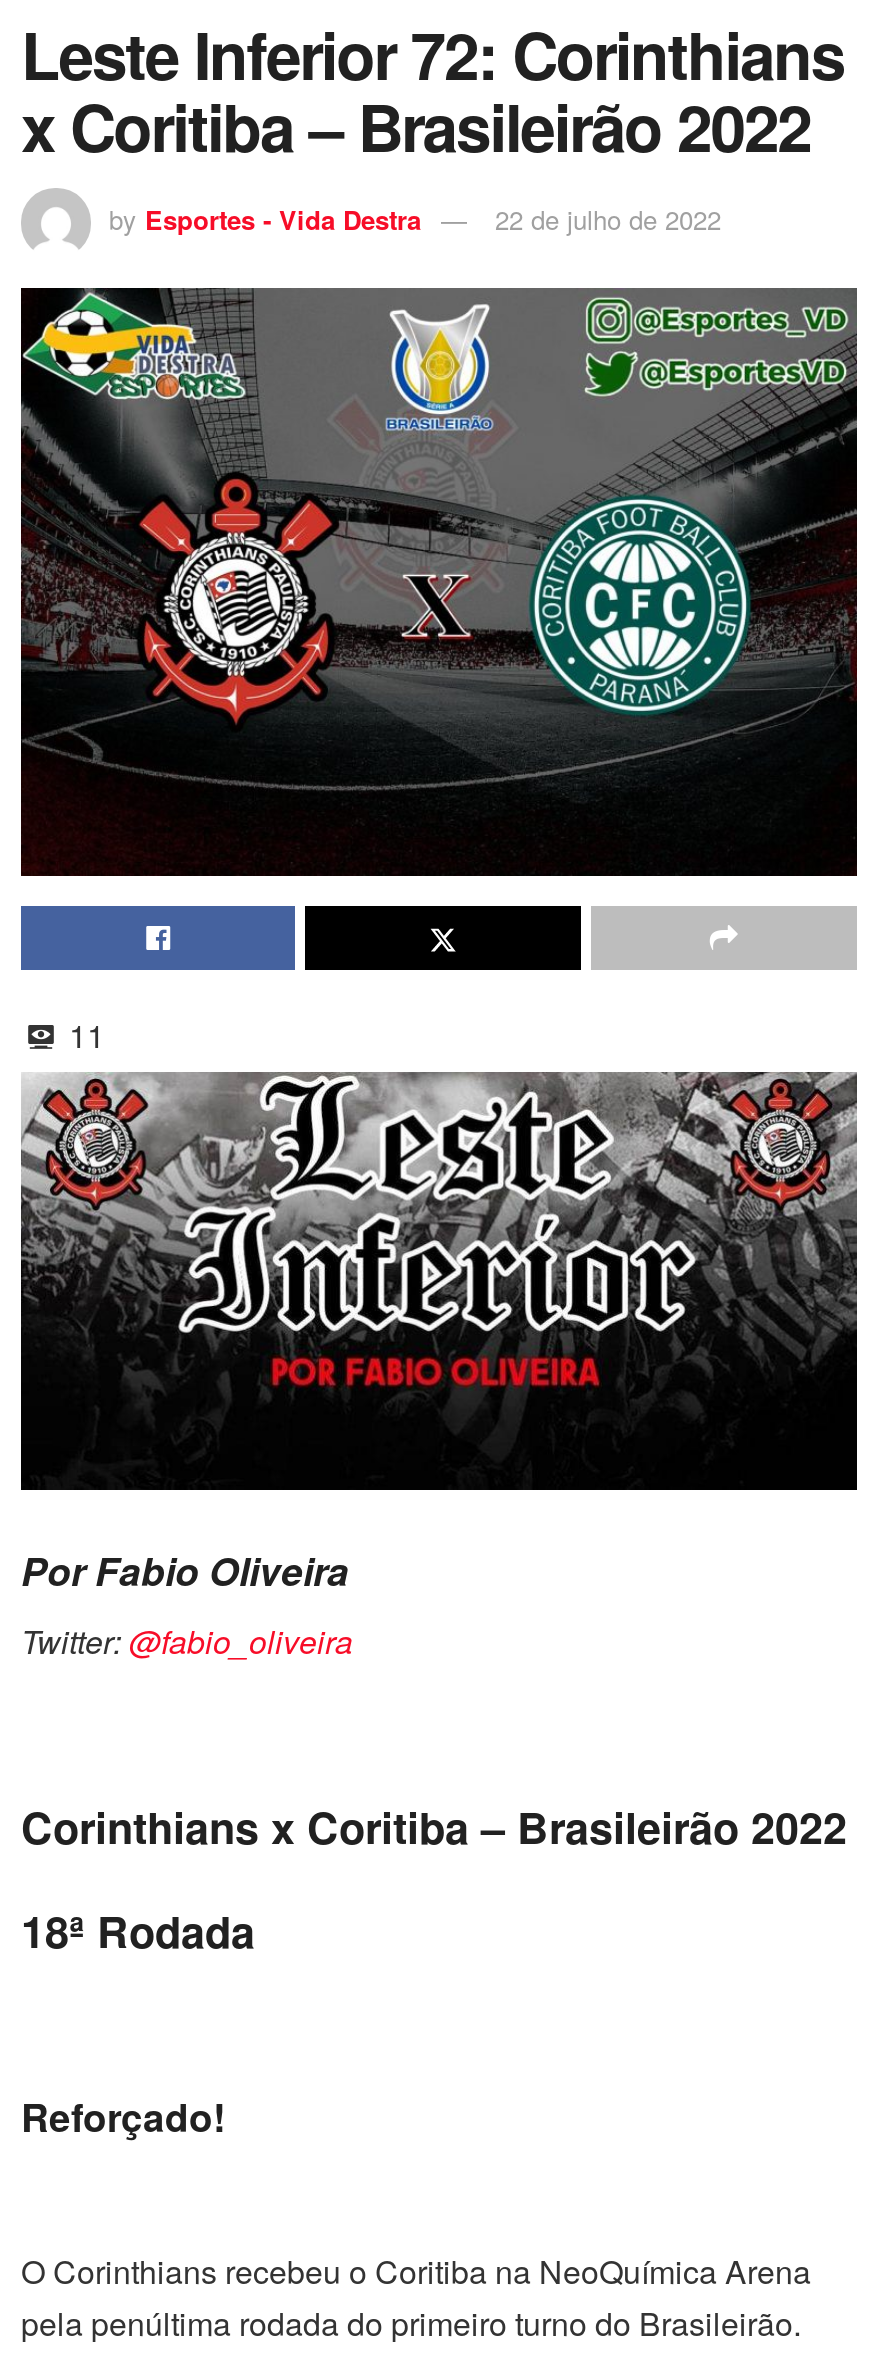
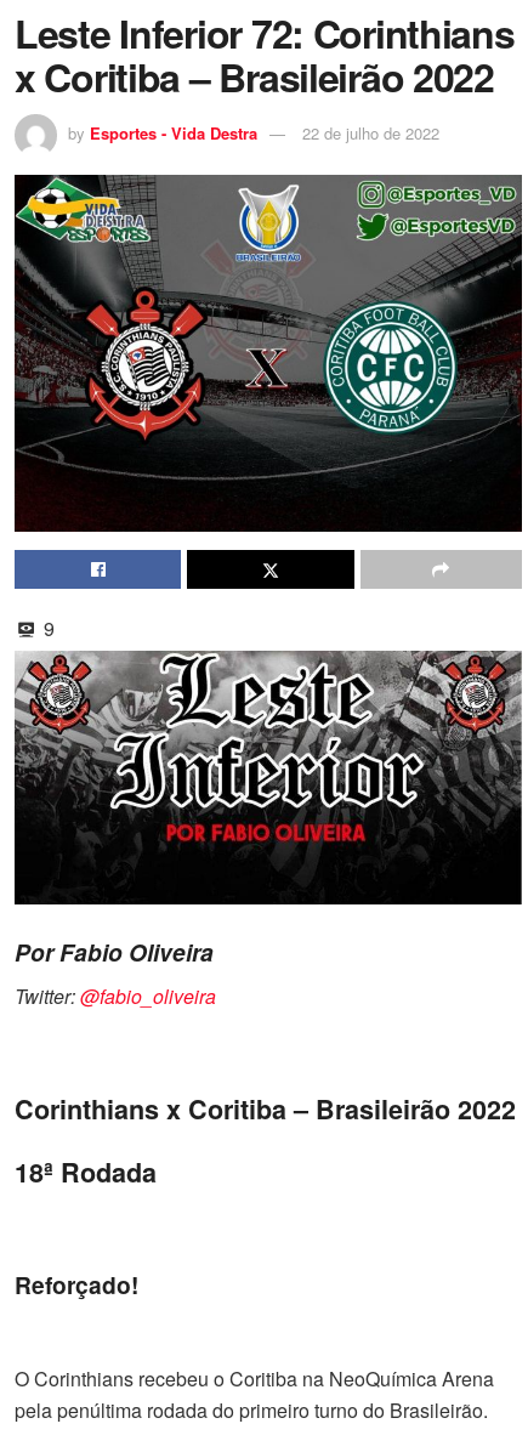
- 11
+ 9
